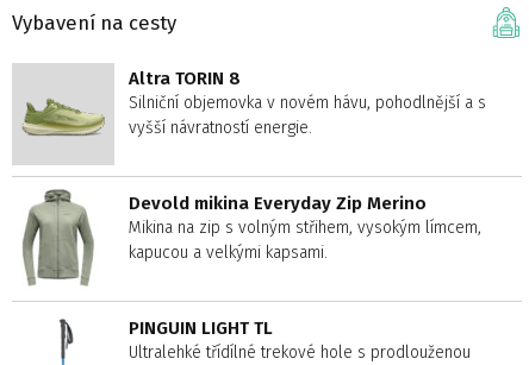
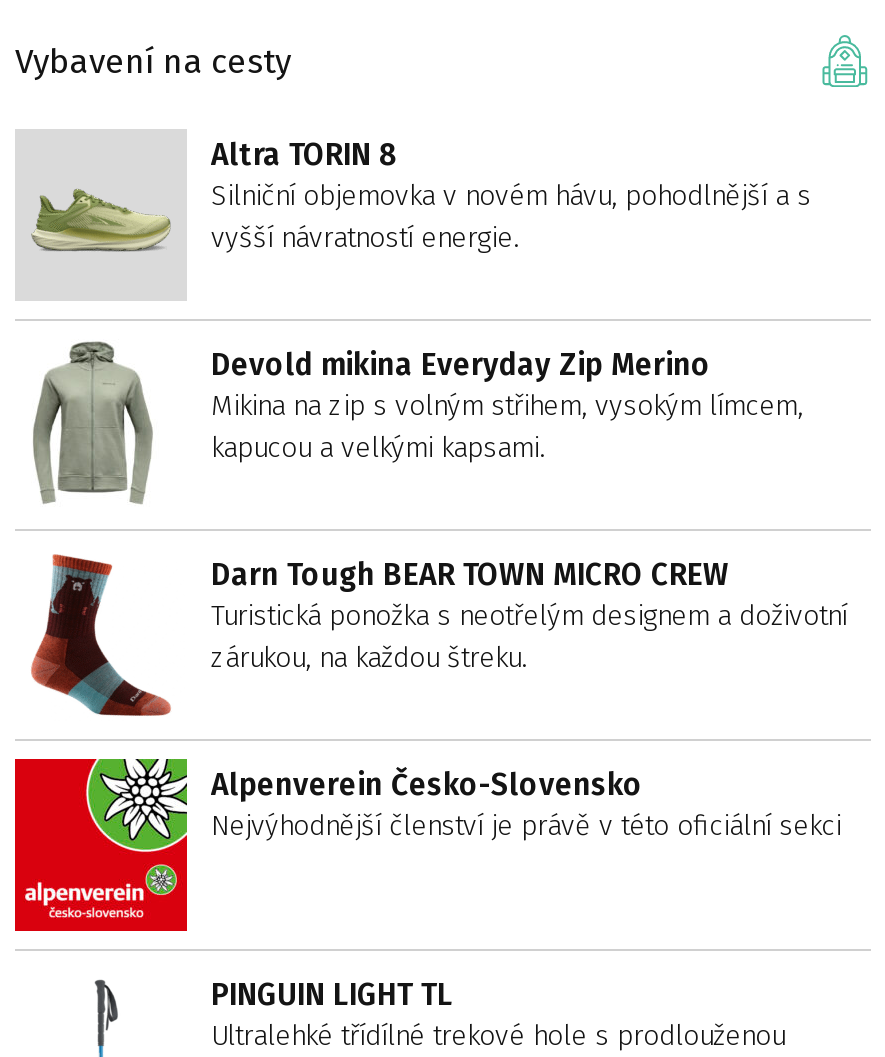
+ [image]
+ Alpenverein Česko-Slovensko
+ Nejvýhodnější členství je právě v této oficiální sekci

+ [image]
+ Darn Tough BEAR TOWN MICRO CREW
+ Turistická ponožka s neotřelým designem a doživotní
+ zárukou, na každou štreku.
